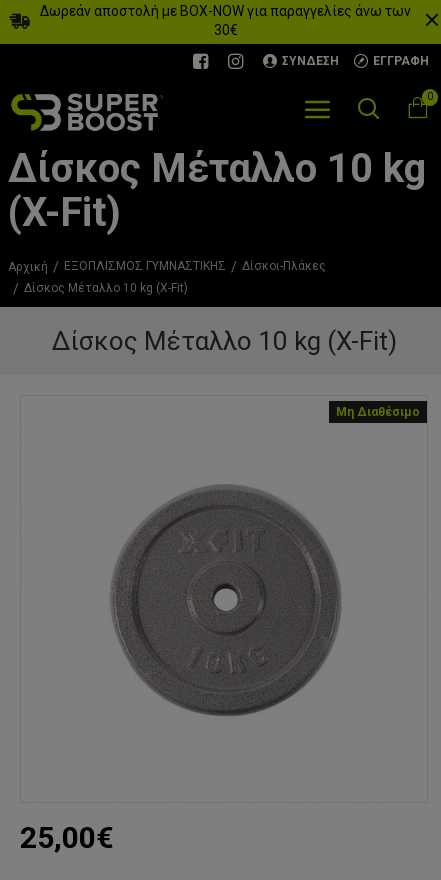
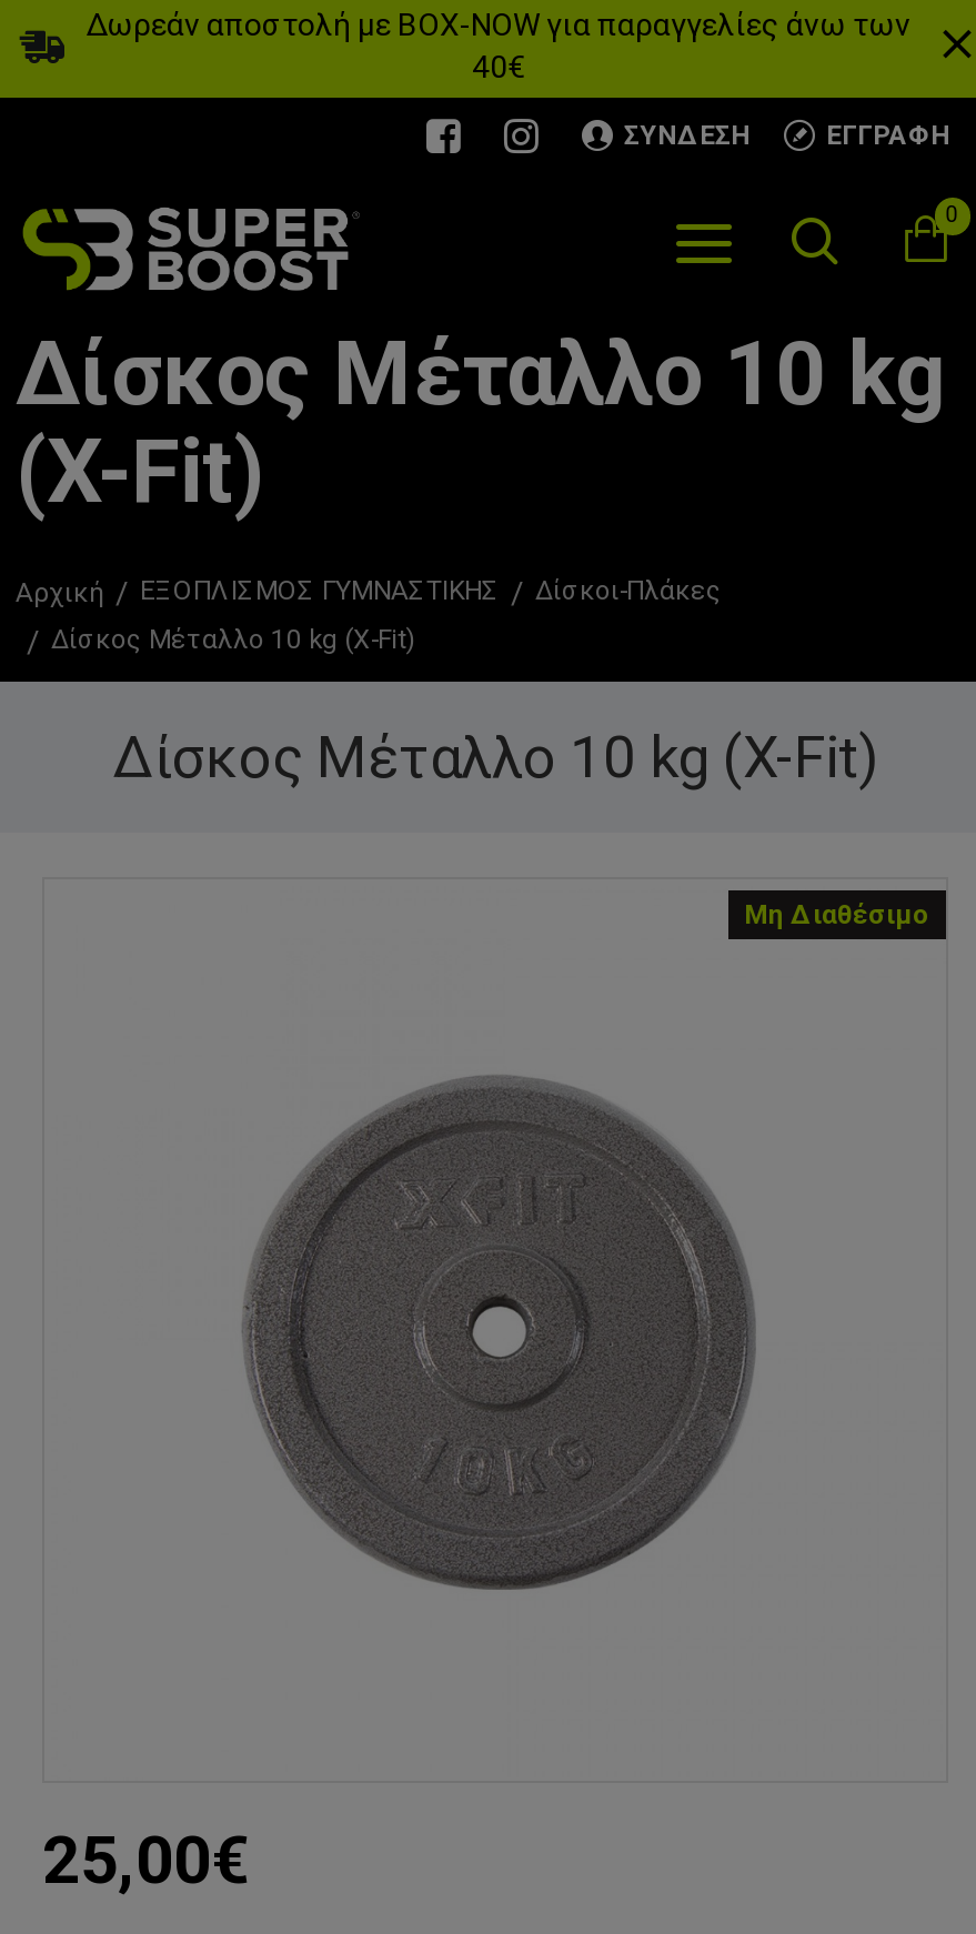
- 30€
+ 40€
